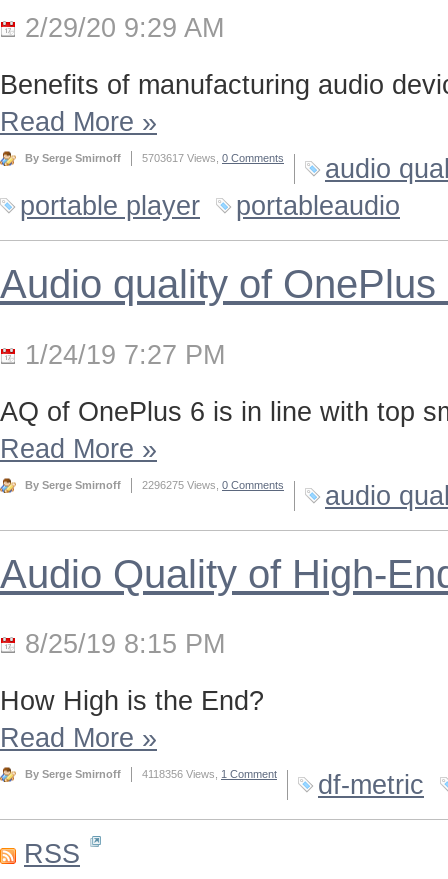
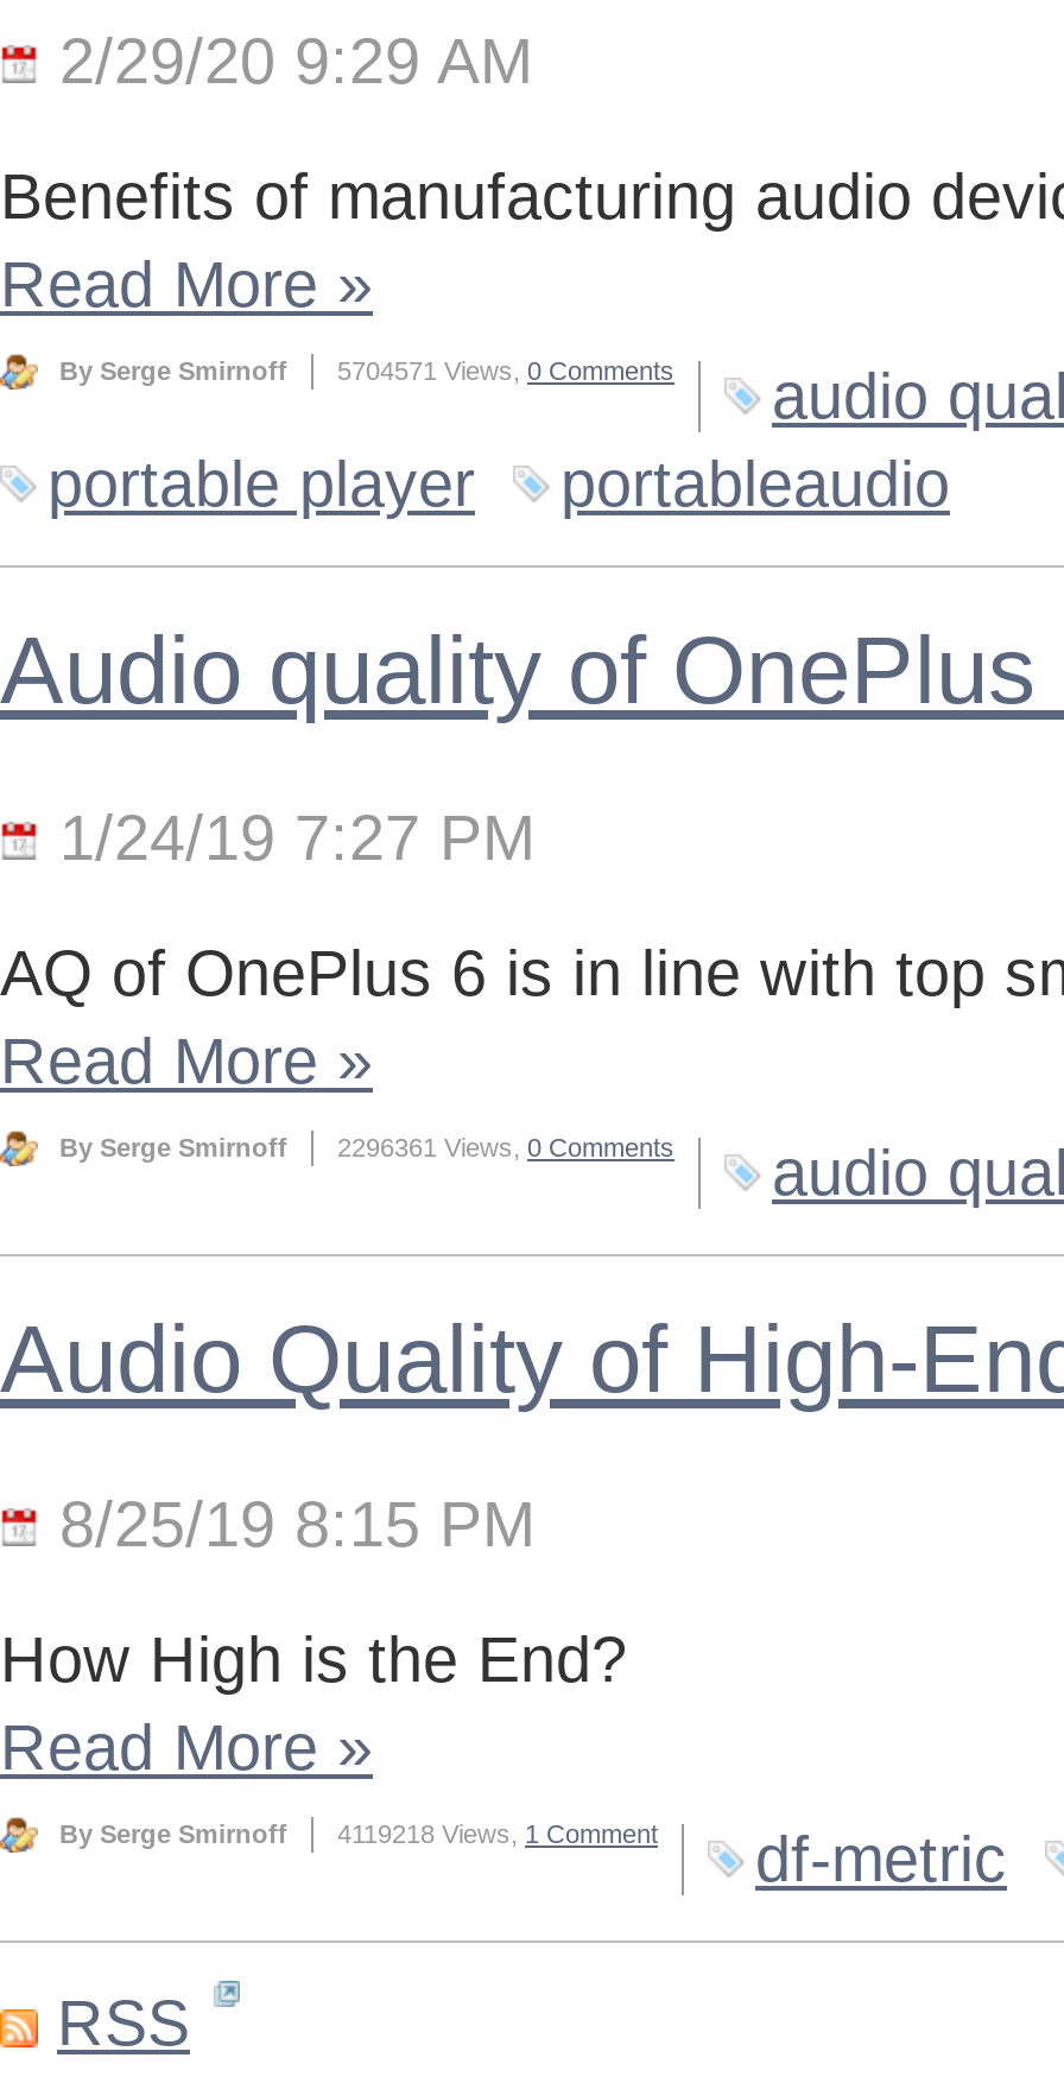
- 5703617 Views, 0 Comments
+ 5704571 Views, 0 Comments

- 2296275 Views, 0 Comments
+ 2296361 Views, 0 Comments

- 4118356 Views, 1 Comment
+ 4119218 Views, 1 Comment
